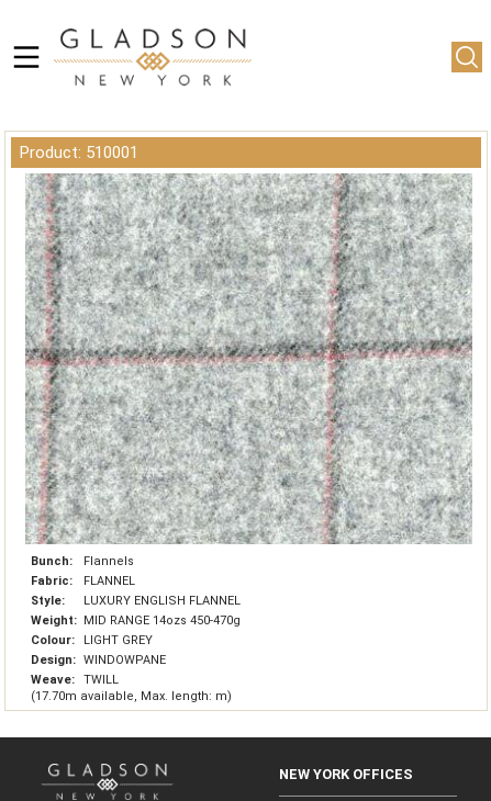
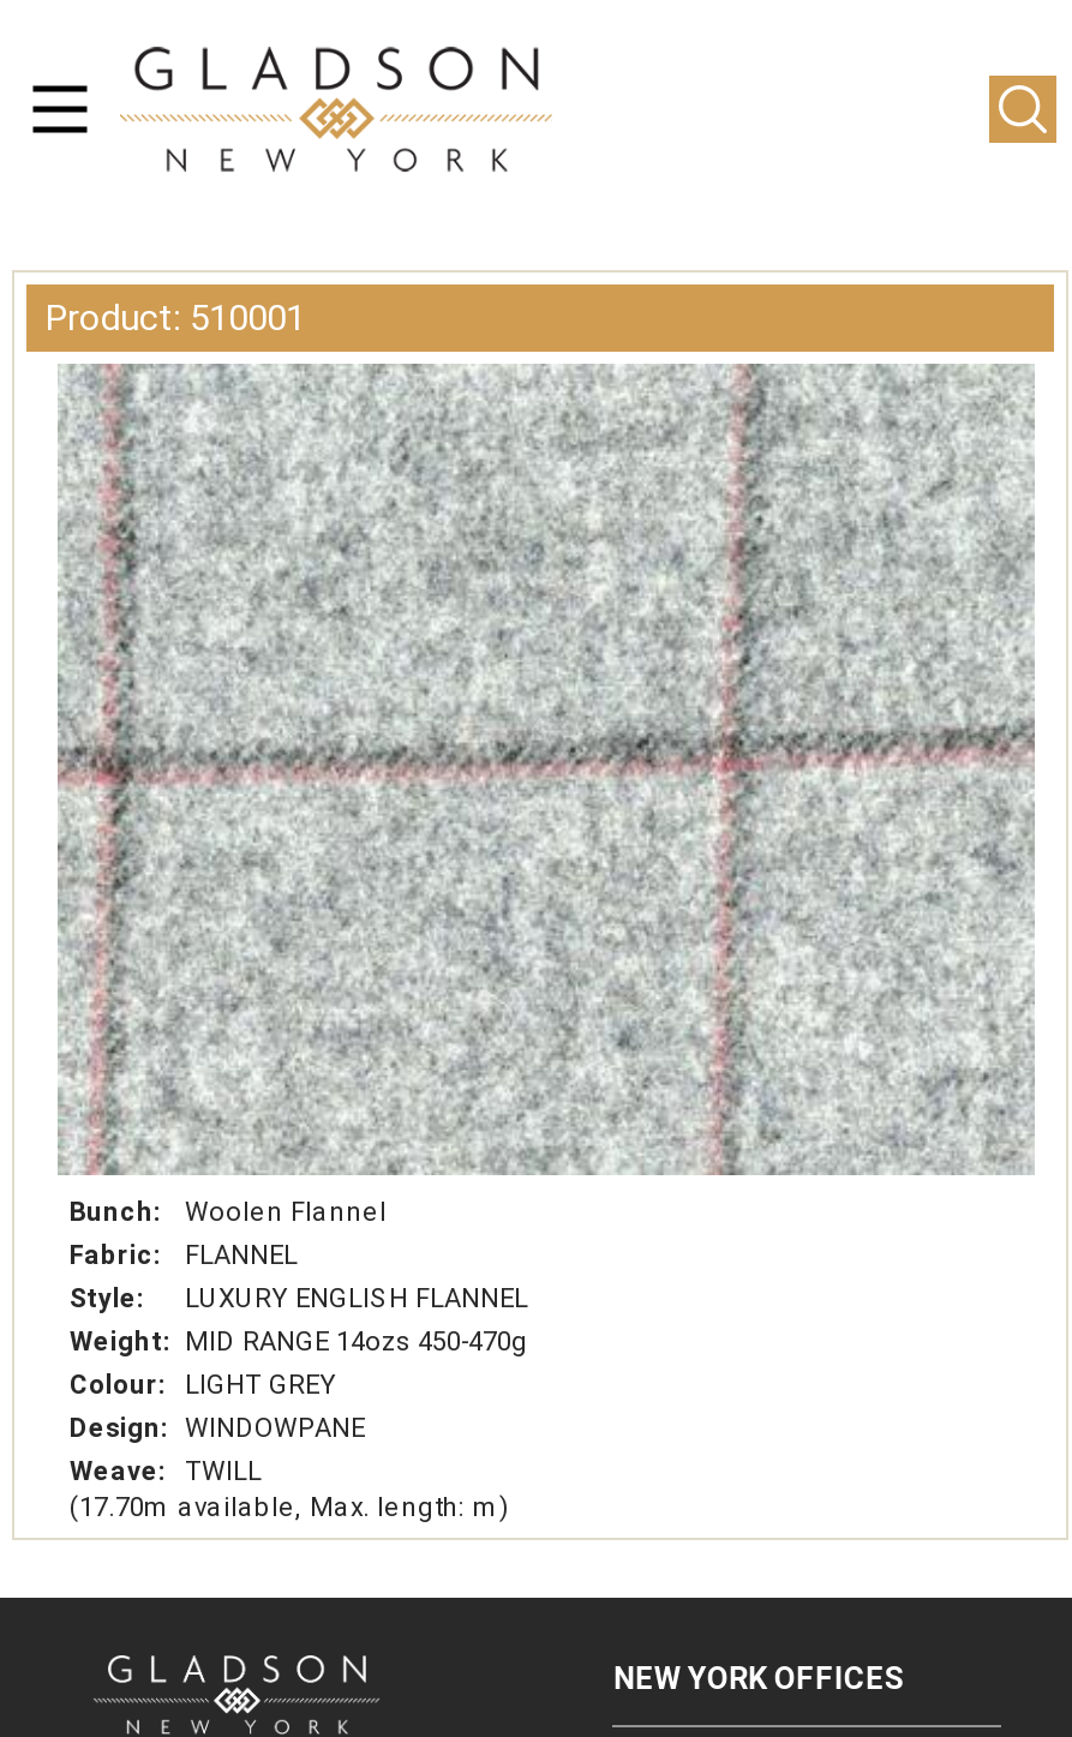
- Flannels
+ Woolen Flannel
